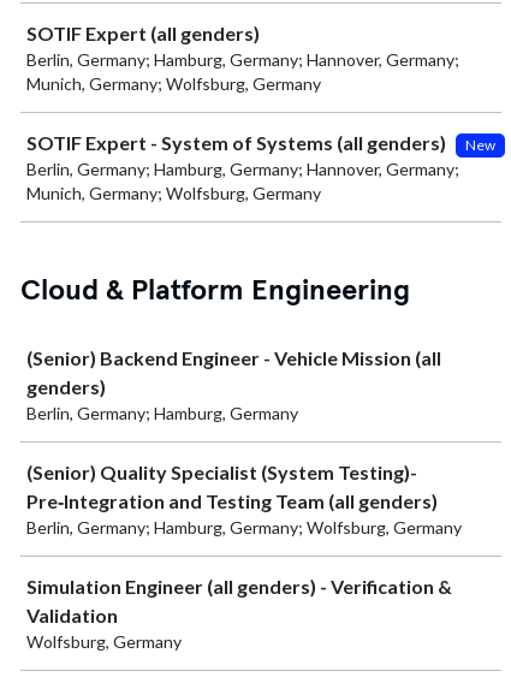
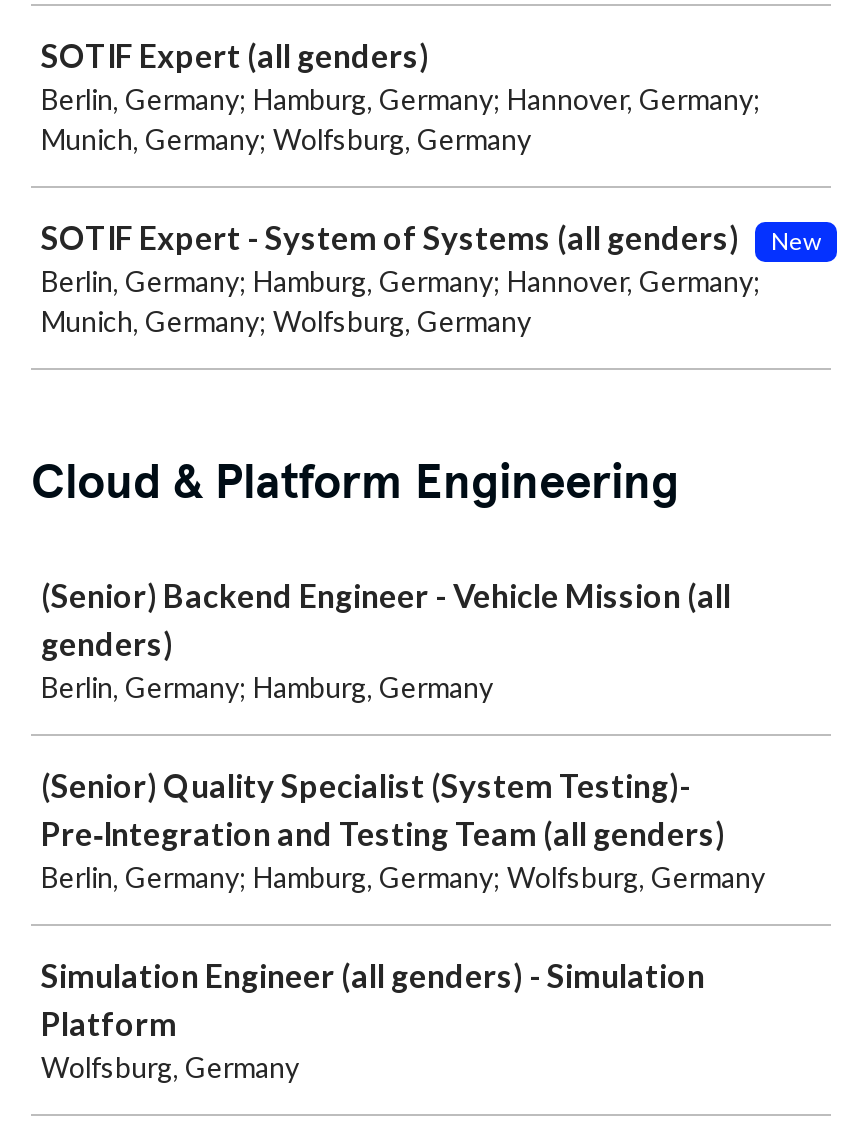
- Simulation Engineer (all genders) - Verification &
- Validation
+ Simulation Engineer (all genders) - Simulation
+ Platform
